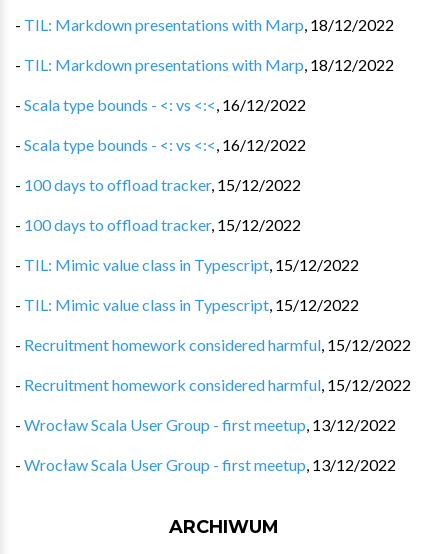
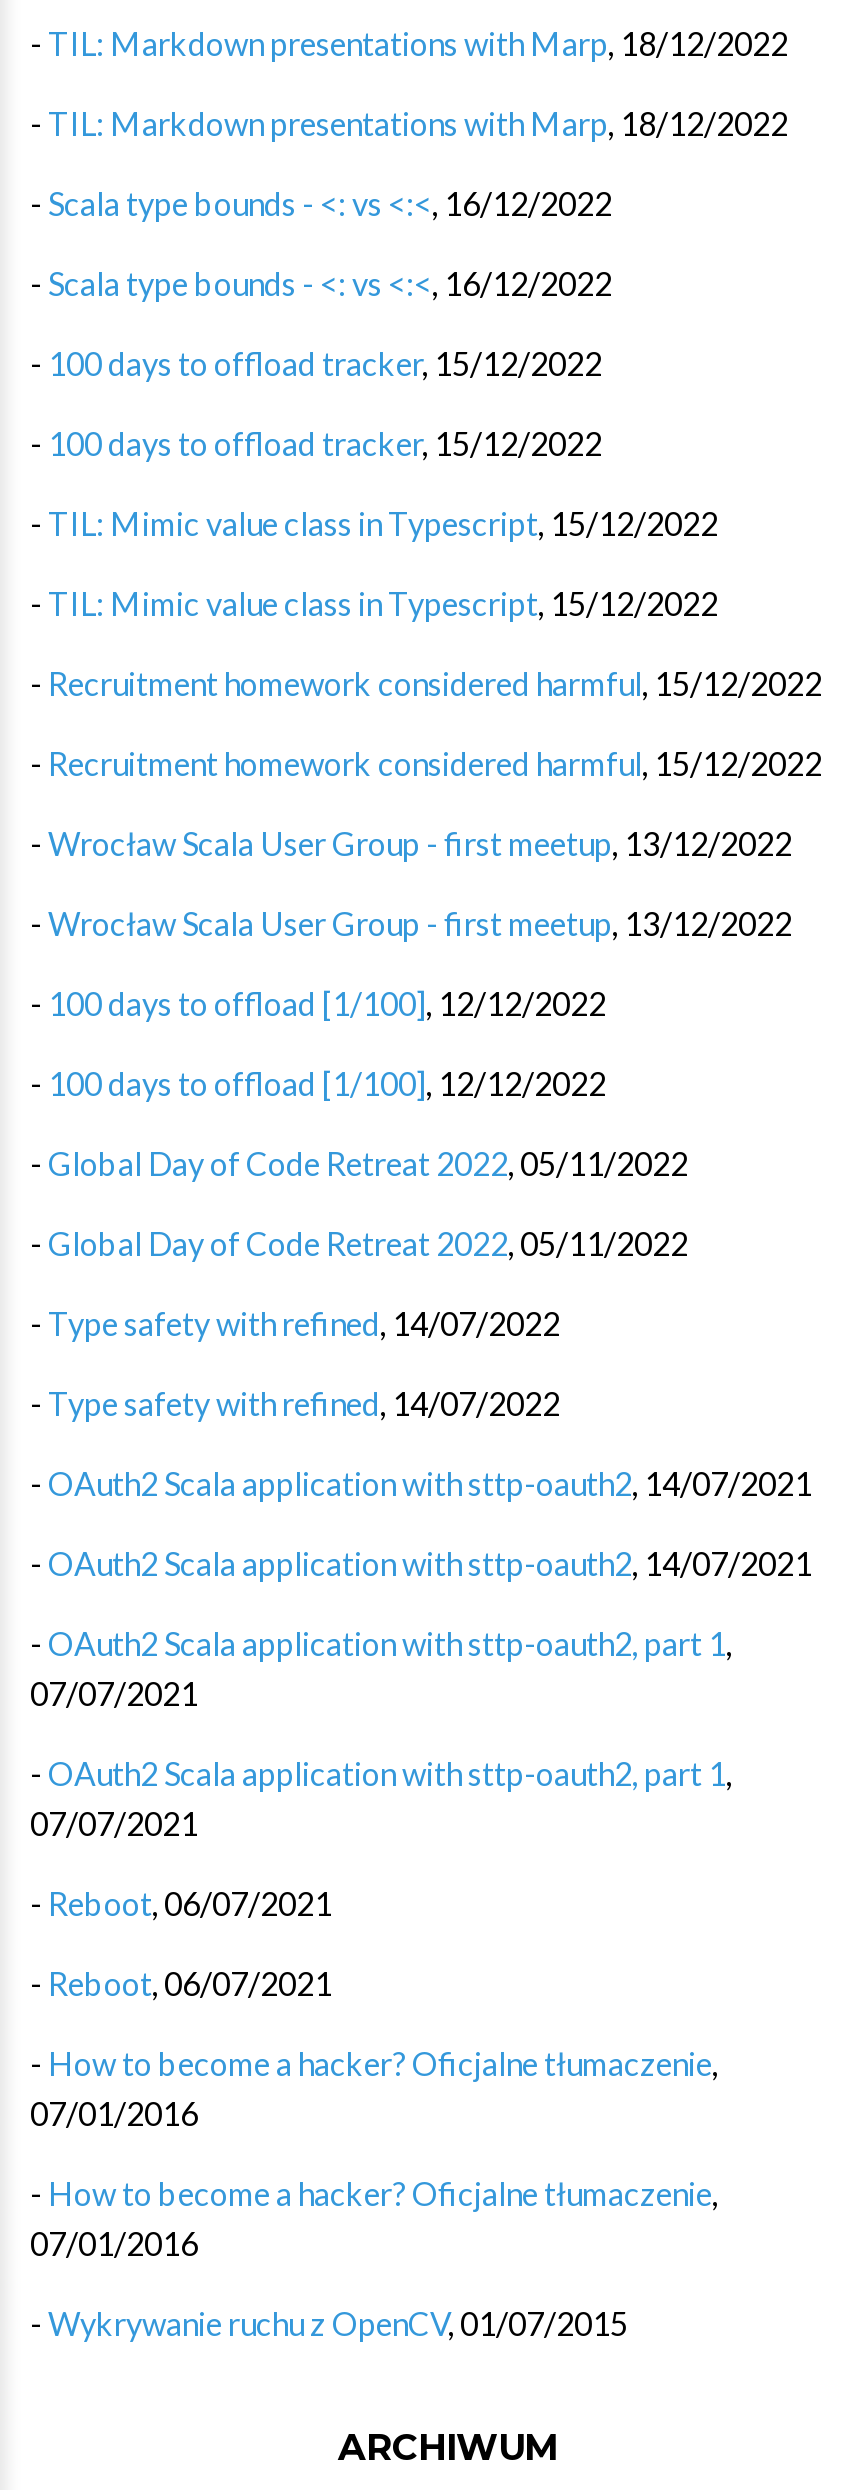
+ - 100 days to offload [1/100], 12/12/2022
+ - 100 days to offload [1/100], 12/12/2022
+ - Global Day of Code Retreat 2022, 05/11/2022
+ - Global Day of Code Retreat 2022, 05/11/2022
+ - Type safety with refined, 14/07/2022
+ - Type safety with refined, 14/07/2022
+ - OAuth2 Scala application with sttp-oauth2, 14/07/2021
+ - OAuth2 Scala application with sttp-oauth2, 14/07/2021
+ - OAuth2 Scala application with sttp-oauth2, part 1,
+ 07/07/2021
+ - OAuth2 Scala application with sttp-oauth2, part 1,
+ 07/07/2021
+ - Reboot, 06/07/2021
+ - Reboot, 06/07/2021
+ - How to become a hacker? Oficjalne tłumaczenie,
+ 07/01/2016
+ - How to become a hacker? Oficjalne tłumaczenie,
+ 07/01/2016
+ - Wykrywanie ruchu z OpenCV, 01/07/2015
